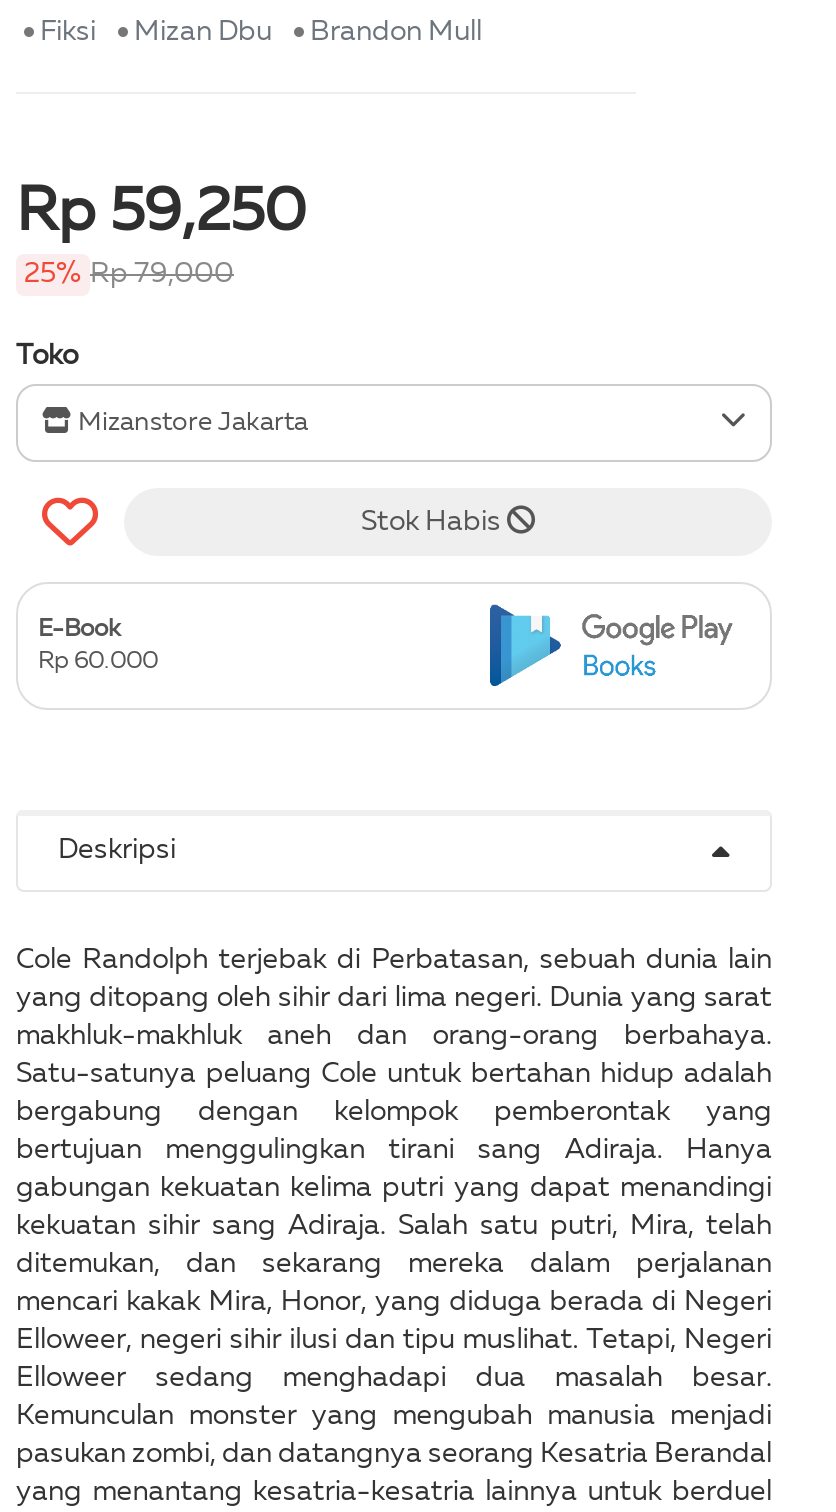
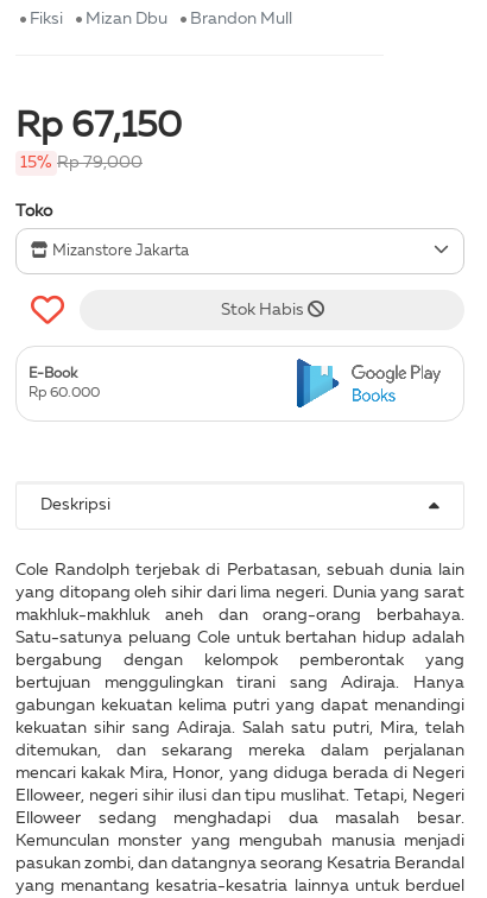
- Rp 59,250
+ Rp 67,150

- 25% Rp 79,000
+ 15% Rp 79,000
